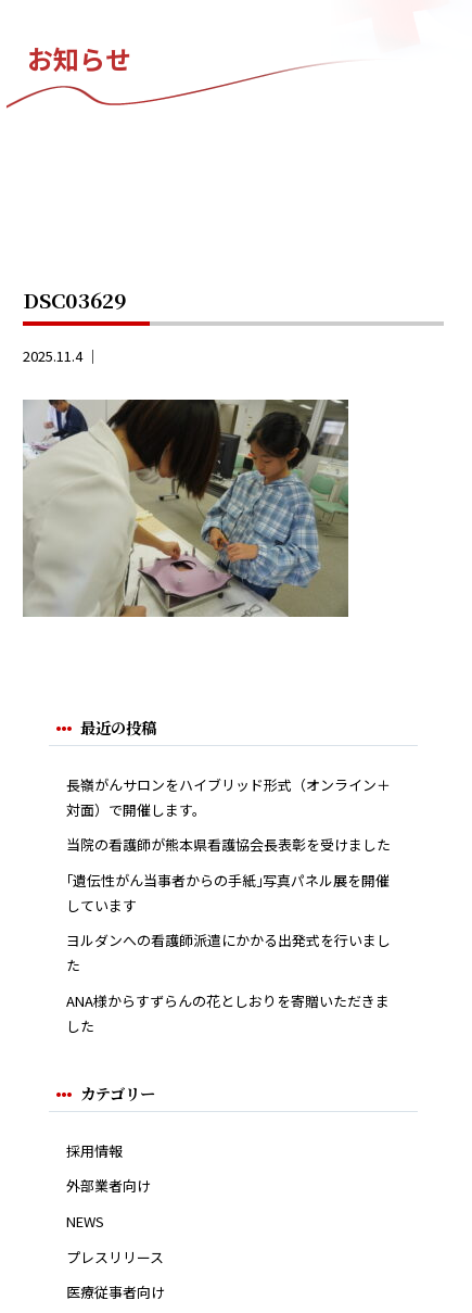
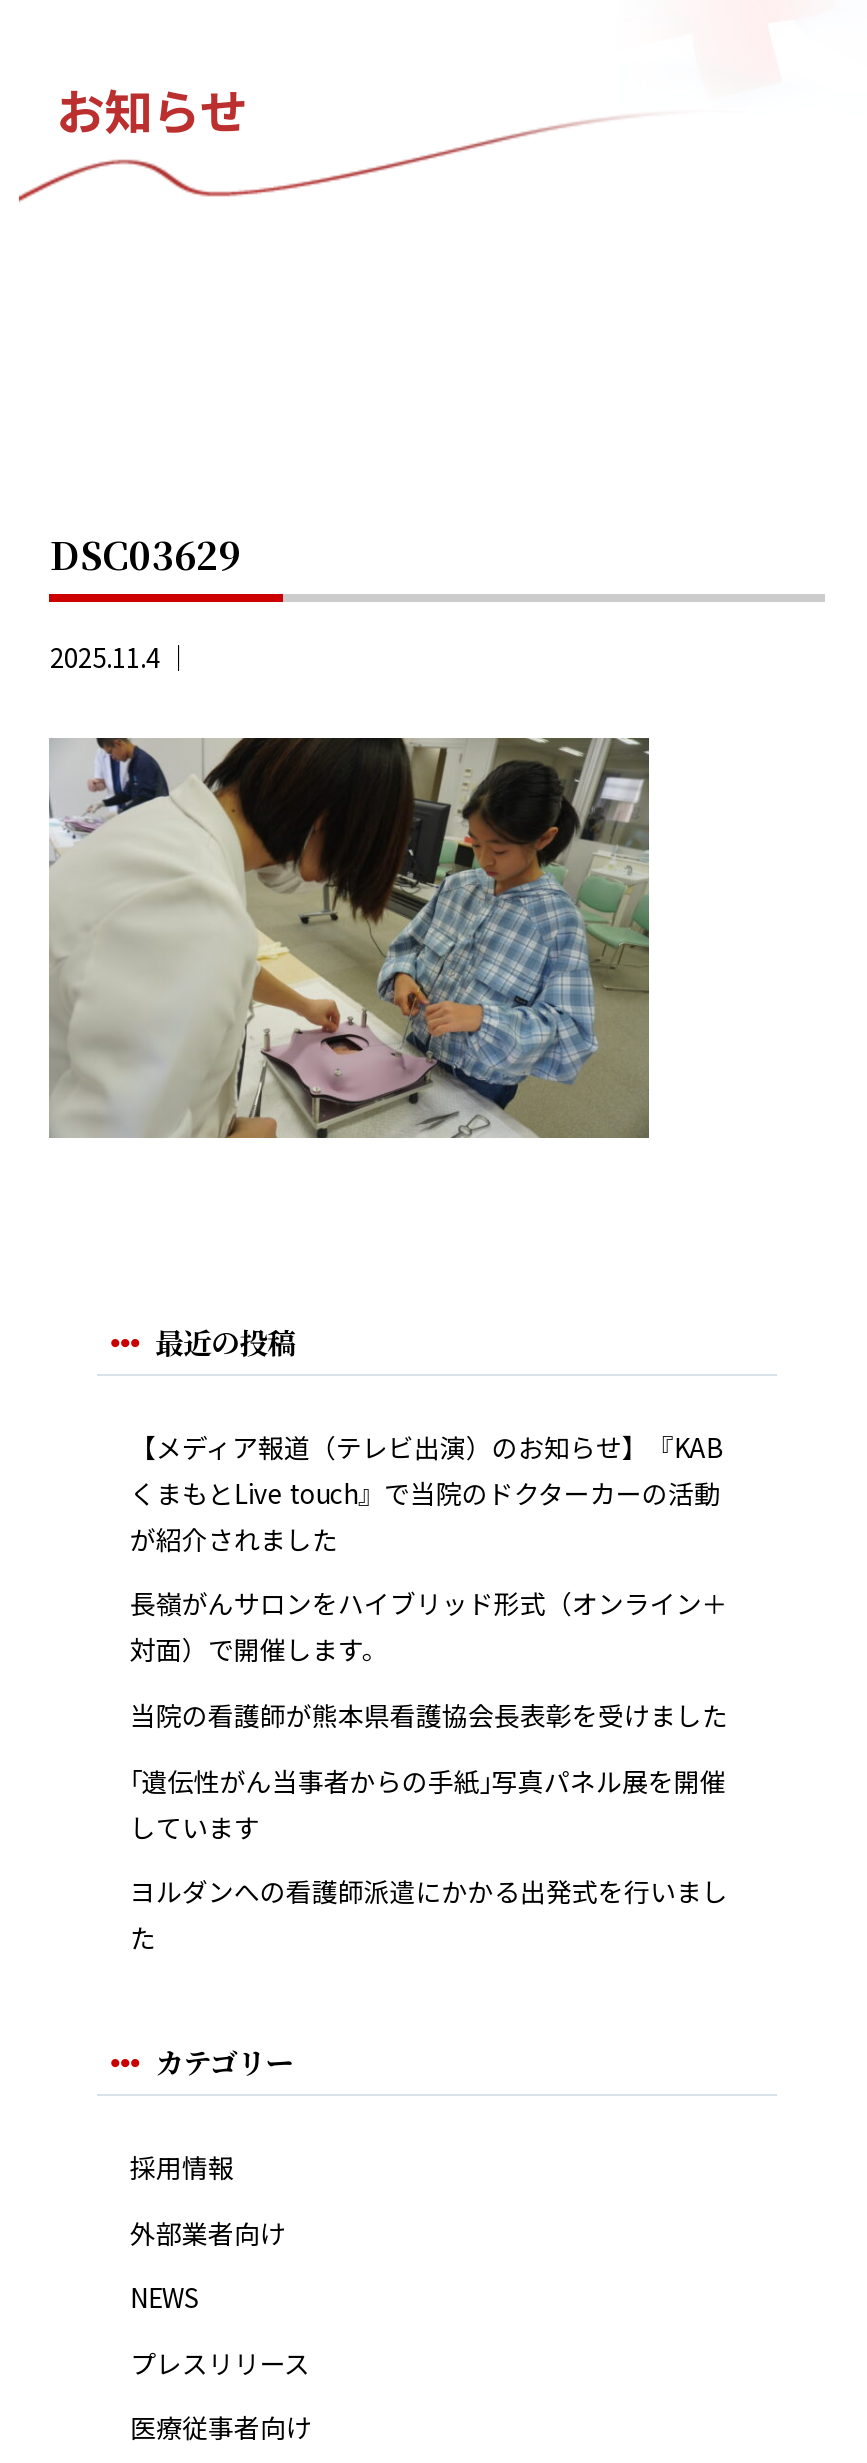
+ 【メディア報道（テレビ出演）のお知らせ】『KAB
+ くまもとLive touch』で当院のドクターカーの活動
+ が紹介されました

moved down: 長嶺がんサロンをハイブリッド形式（オンライン＋ | 対面）で開催します。 | 当院の看護師が熊本県看護協会長表彰を受けました | ｢遺伝性がん当事者からの手紙｣写真パネル展を開催 | しています | ヨルダンへの看護師派遣にかかる出発式を行いまし | た

- ANA様からすずらんの花としおりを寄贈いただきま
- した
